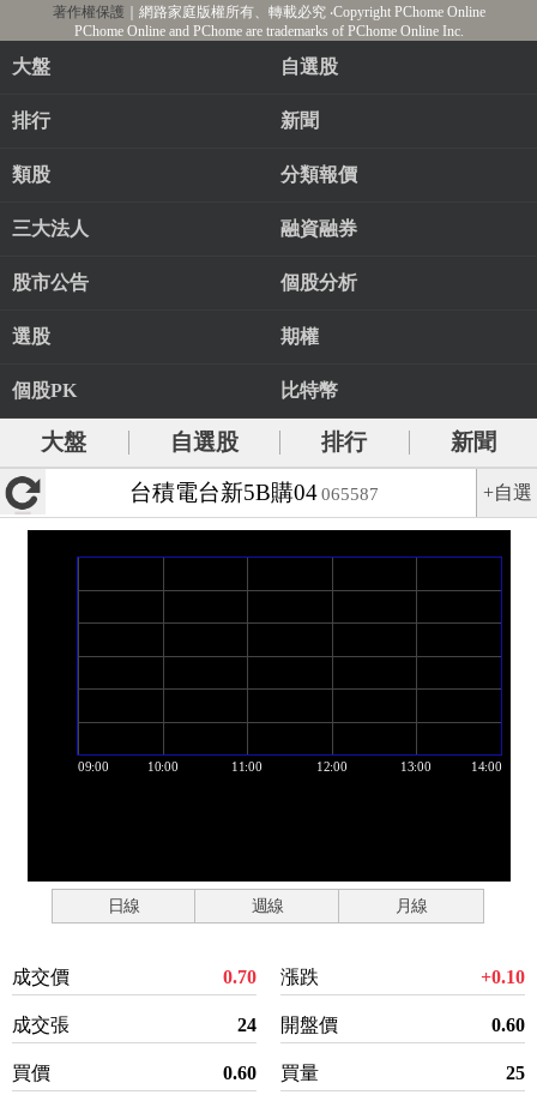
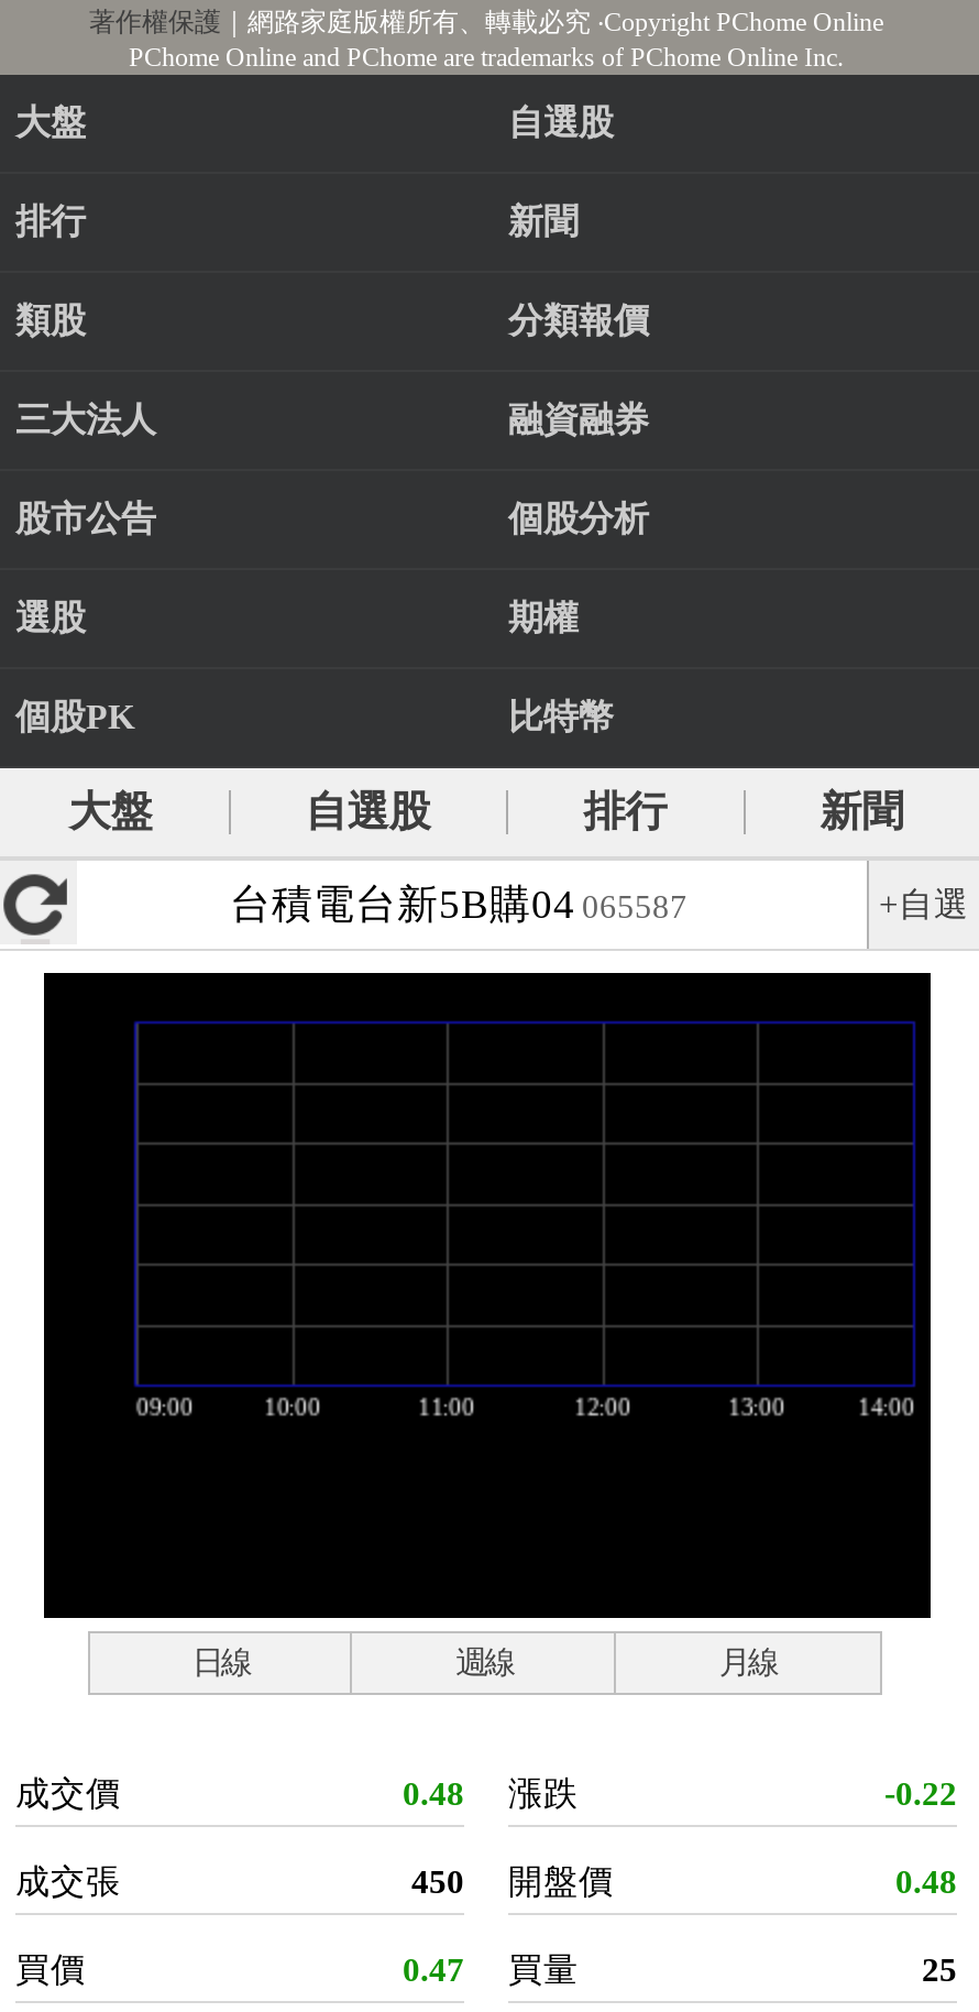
- 0.70 漲跌
+ 0.48 漲跌

- +0.10
+ -0.22

- 24 開盤價
+ 450 開盤價

- 0.60
+ 0.48

- 0.60 買量
+ 0.47 買量
